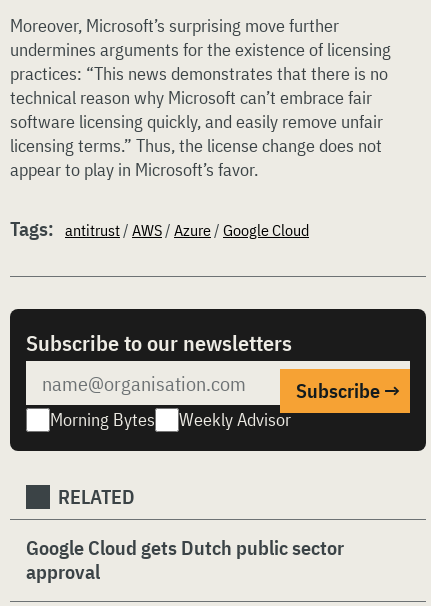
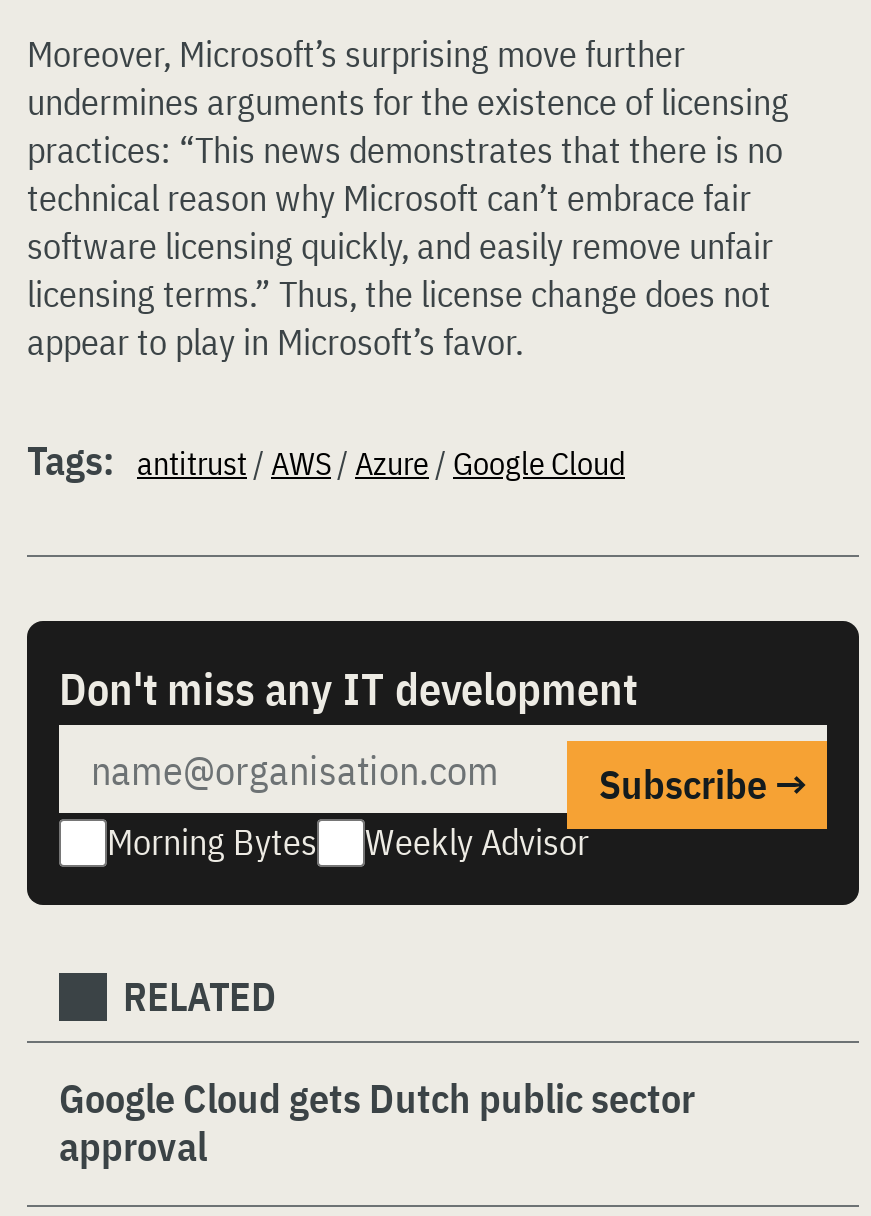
- Subscribe to our newsletters
+ Don't miss any IT development
